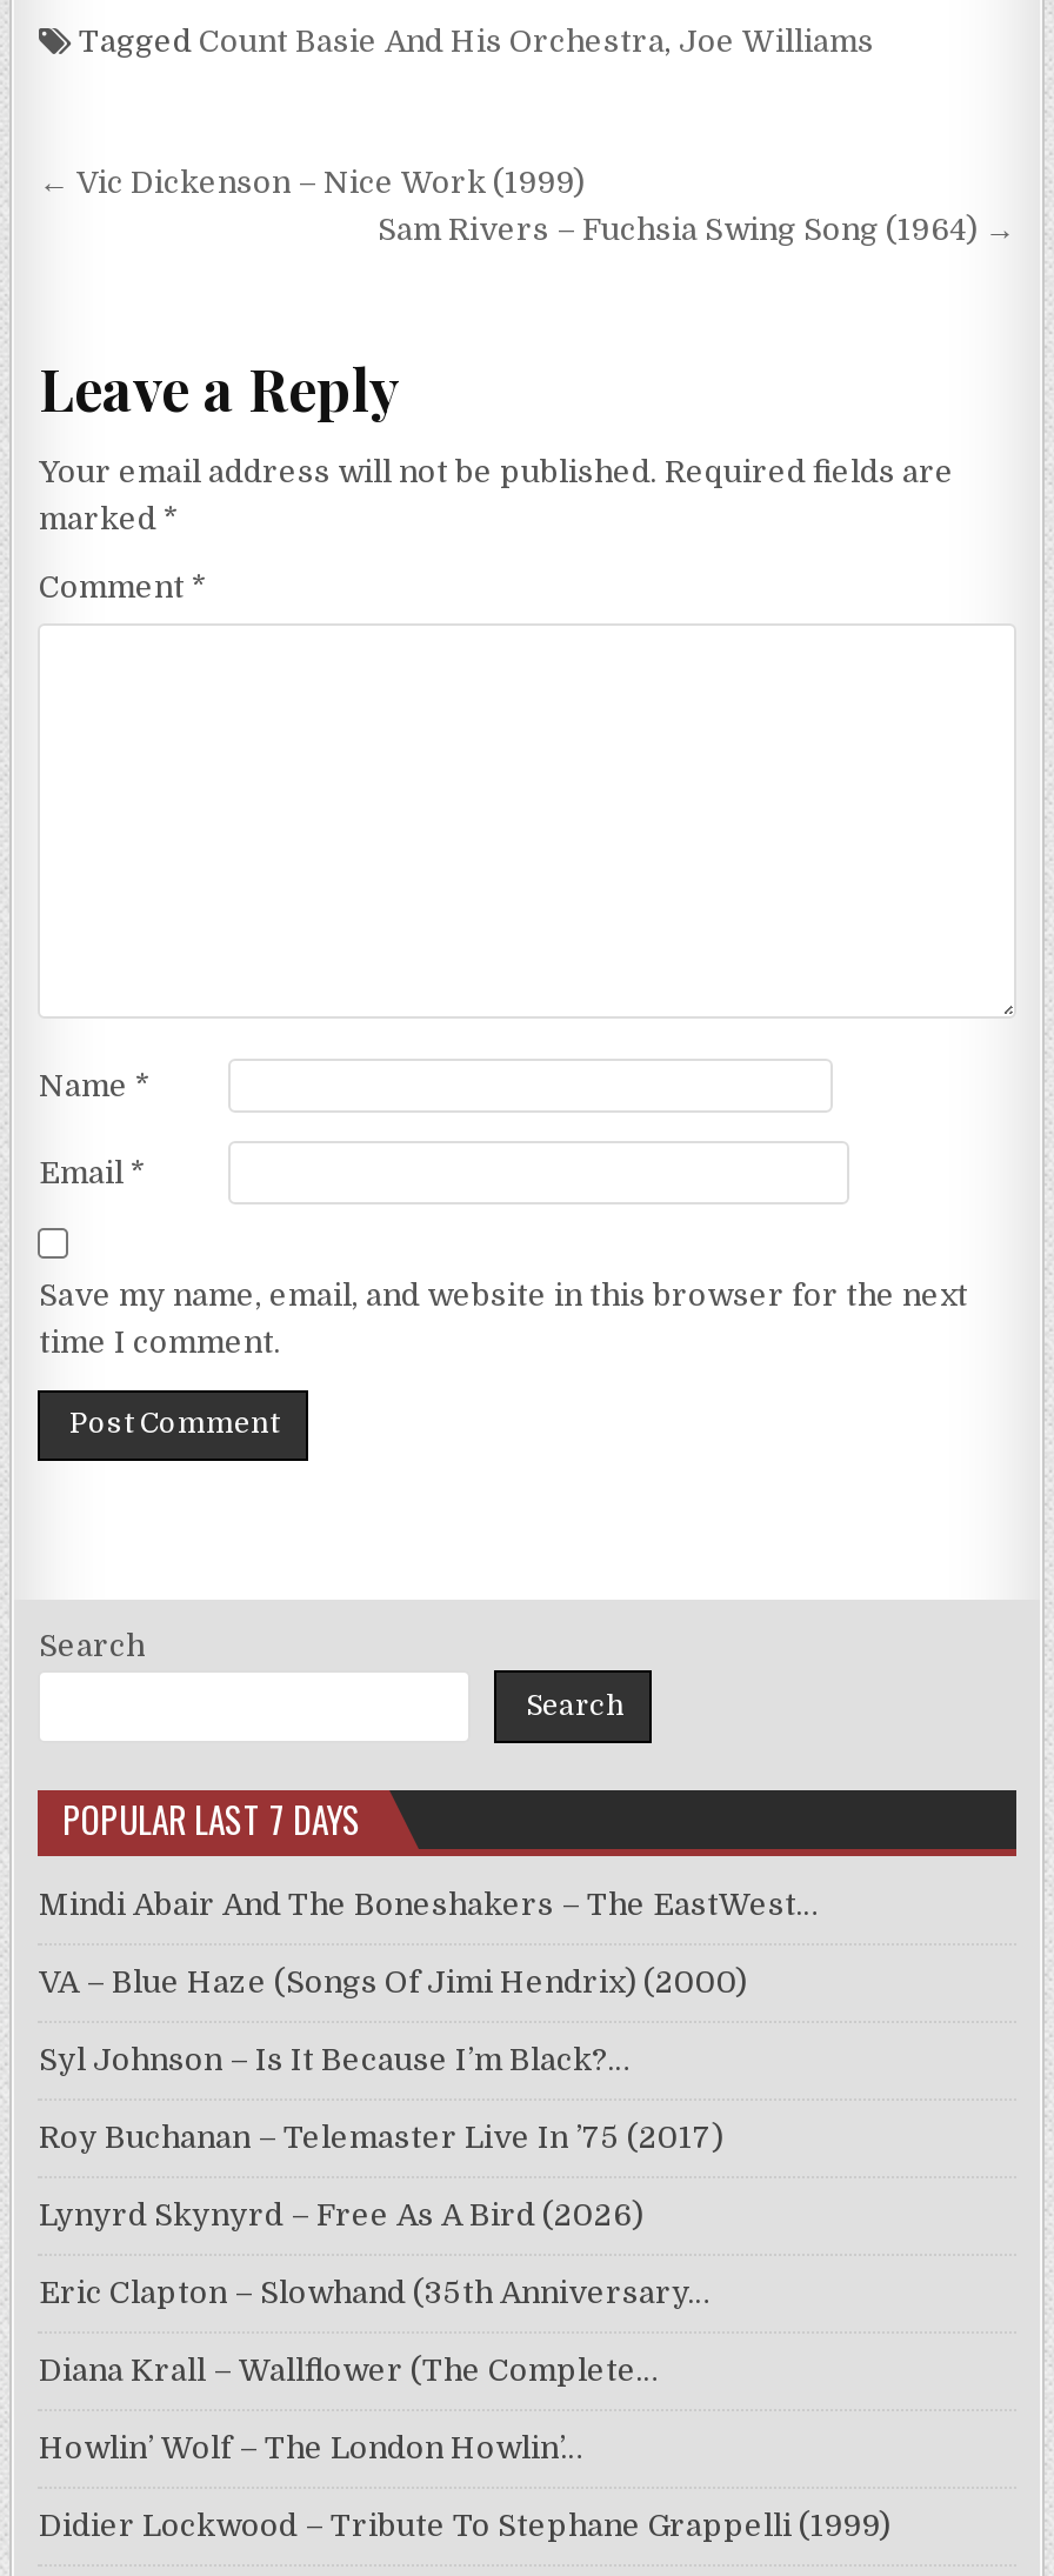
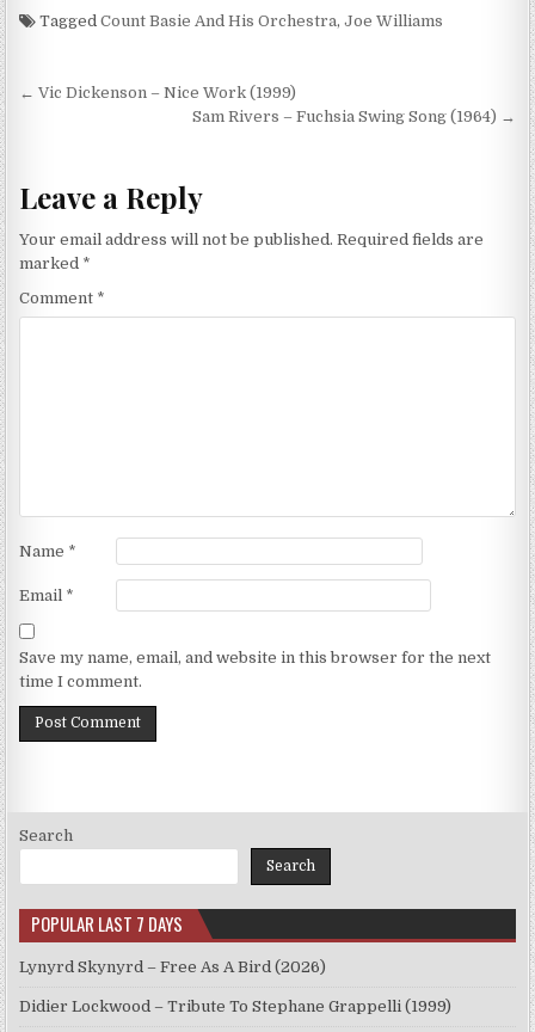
- Mindi Abair And The Boneshakers – The EastWest…
- VA – Blue Haze (Songs Of Jimi Hendrix) (2000)
- Syl Johnson – Is It Because I’m Black?…
- Roy Buchanan – Telemaster Live In ’75 (2017)

- Eric Clapton – Slowhand (35th Anniversary…
- Diana Krall – Wallflower (The Complete…
- Howlin’ Wolf – The London Howlin’…
